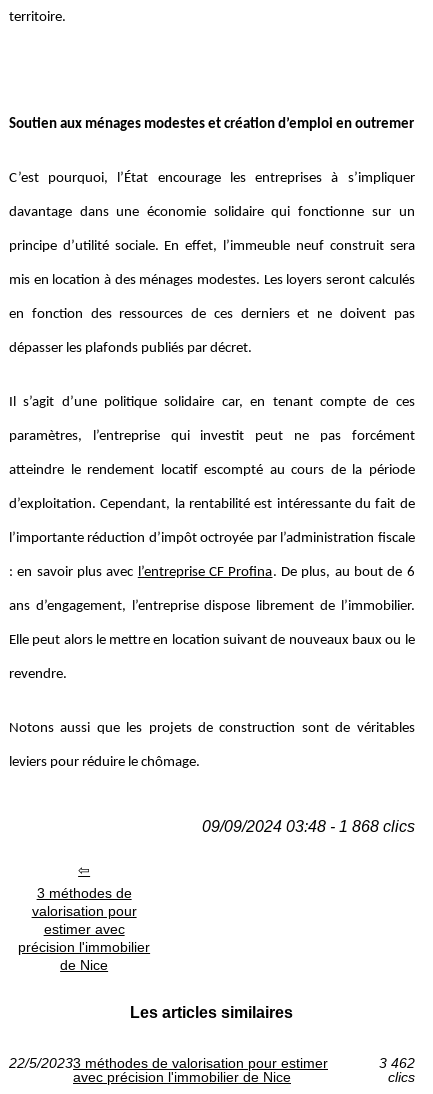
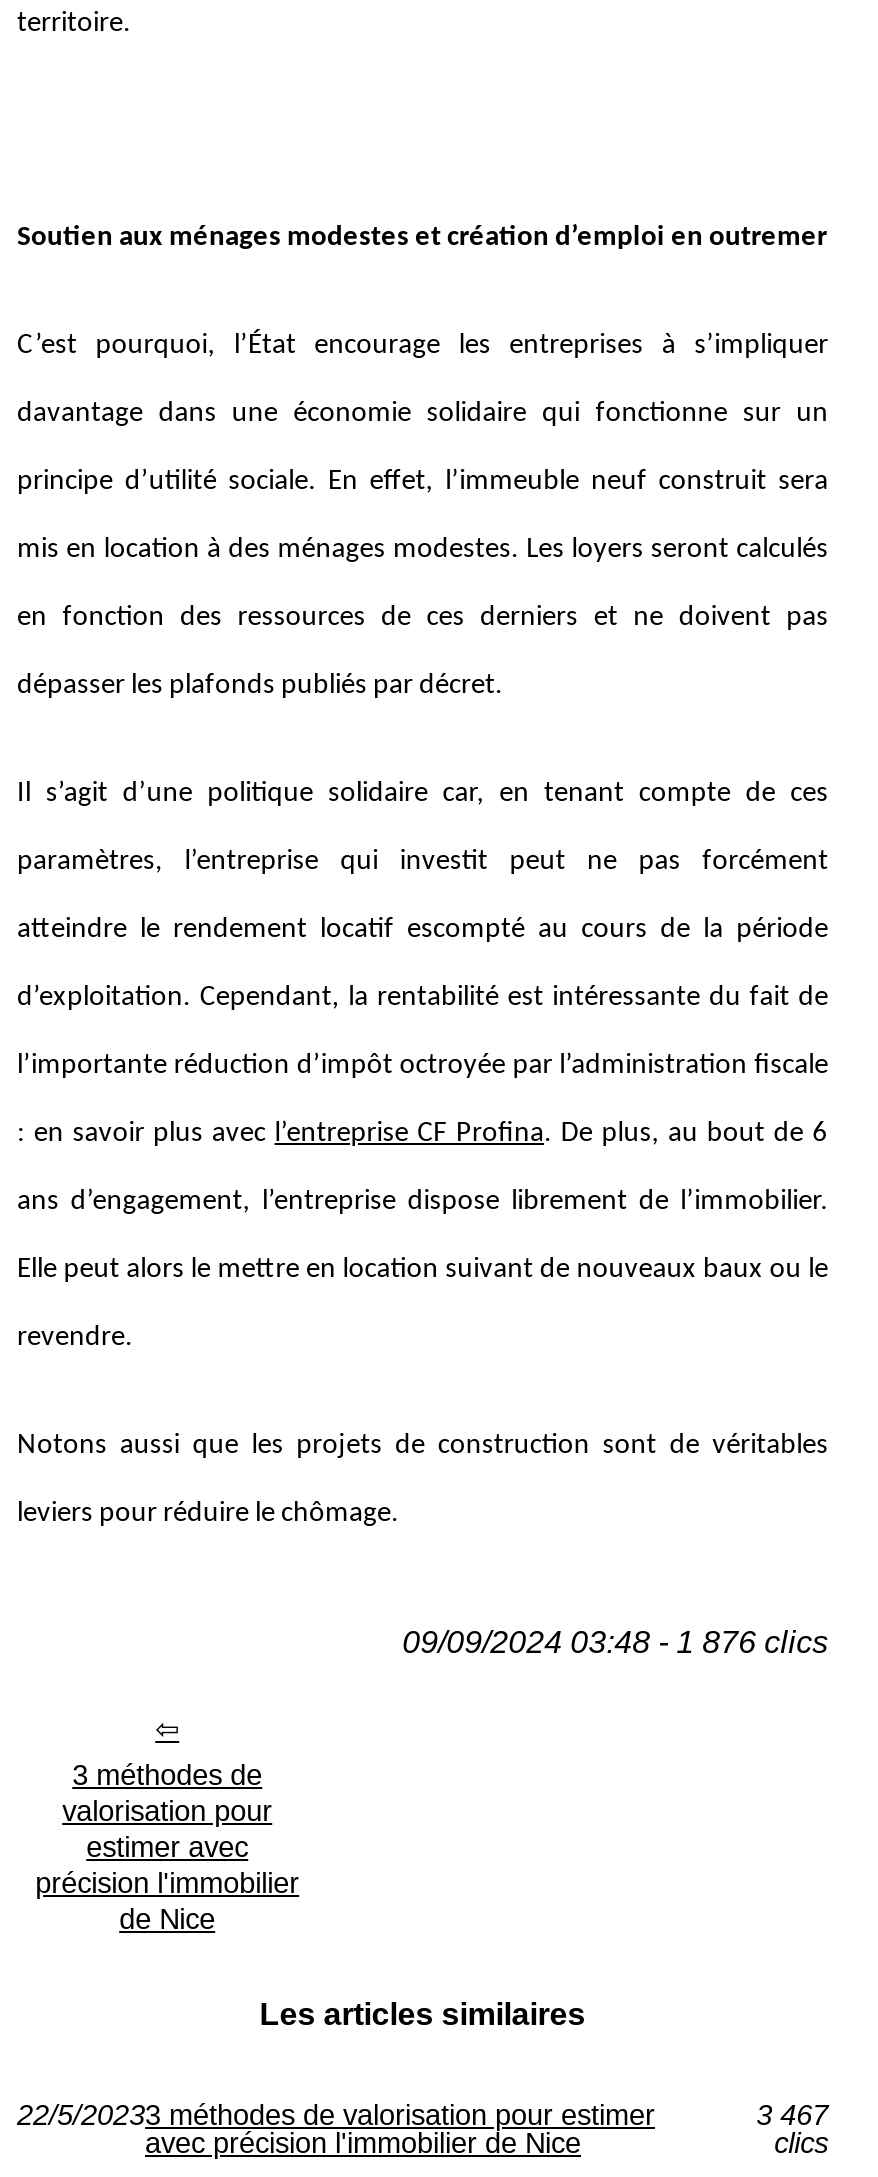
- 09/09/2024 03:48 - 1 868 clics
+ 09/09/2024 03:48 - 1 876 clics

- 3 462
+ 3 467
